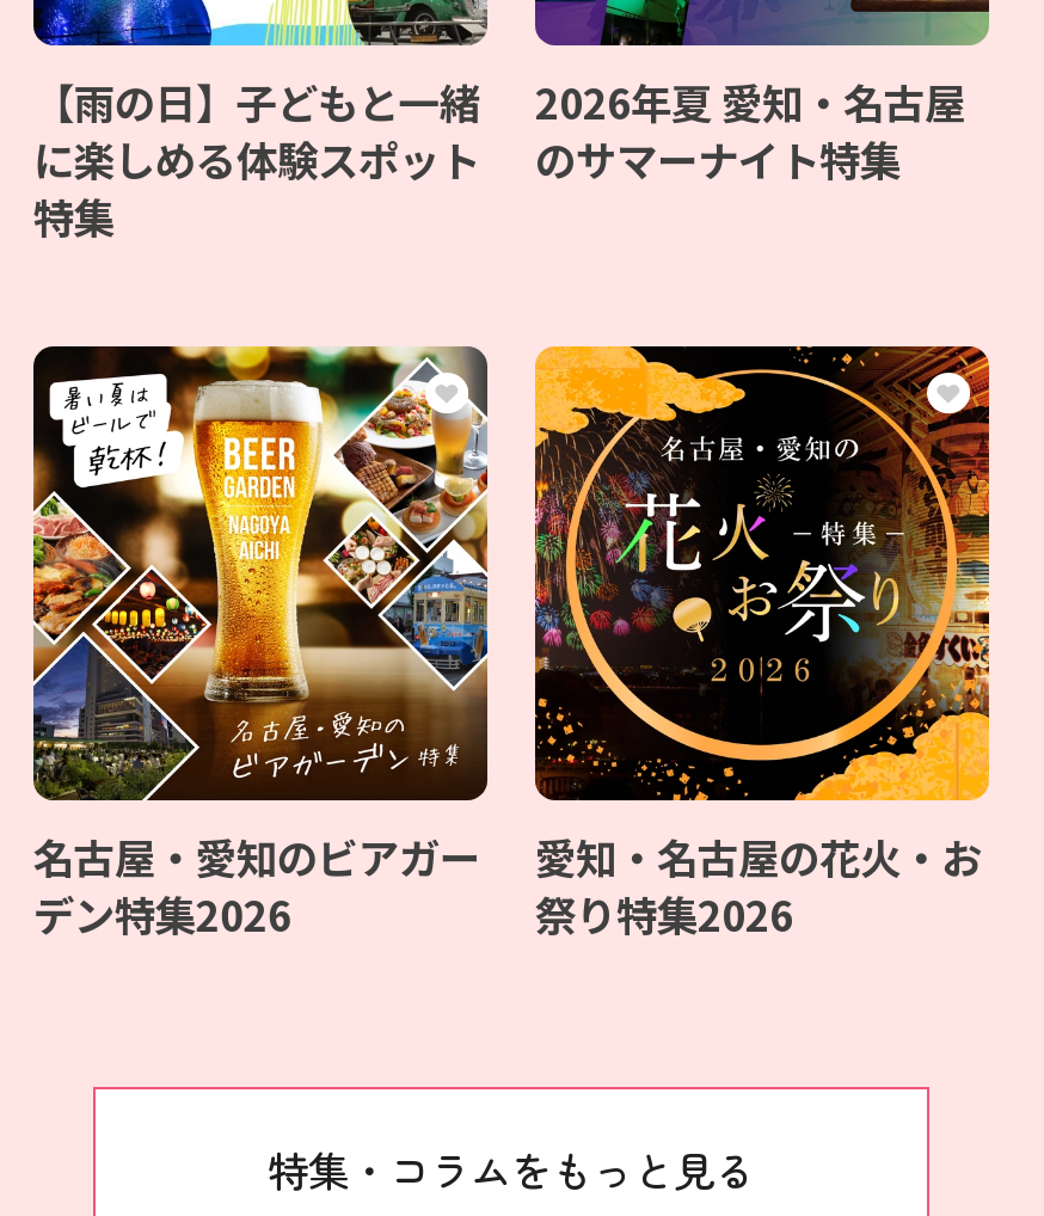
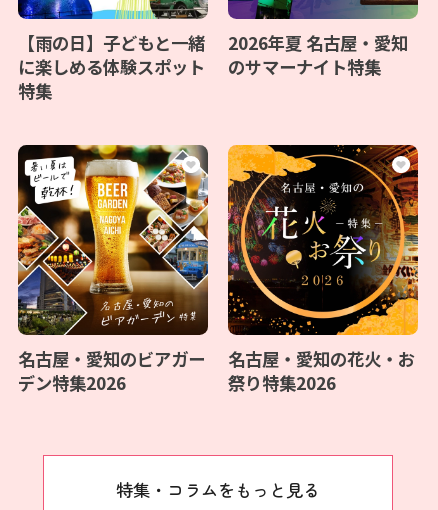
- 2026年夏 愛知・名古屋
+ 2026年夏 名古屋・愛知

- 愛知・名古屋の花火・お
+ 名古屋・愛知の花火・お
